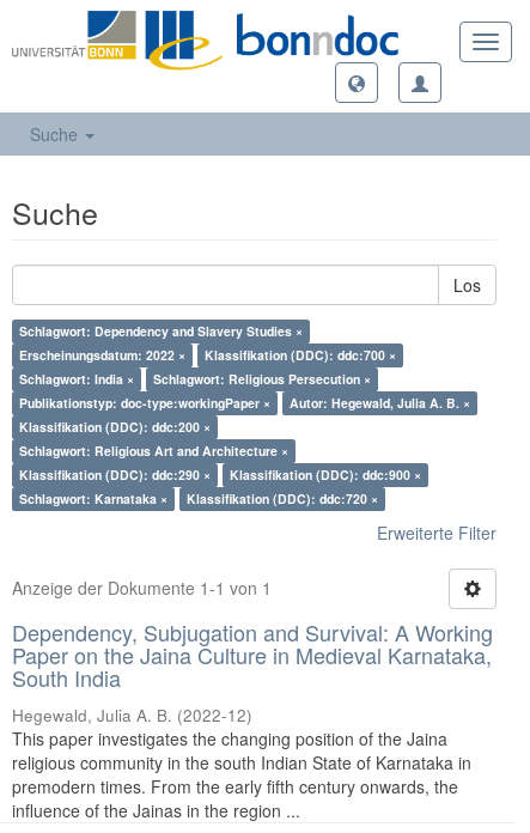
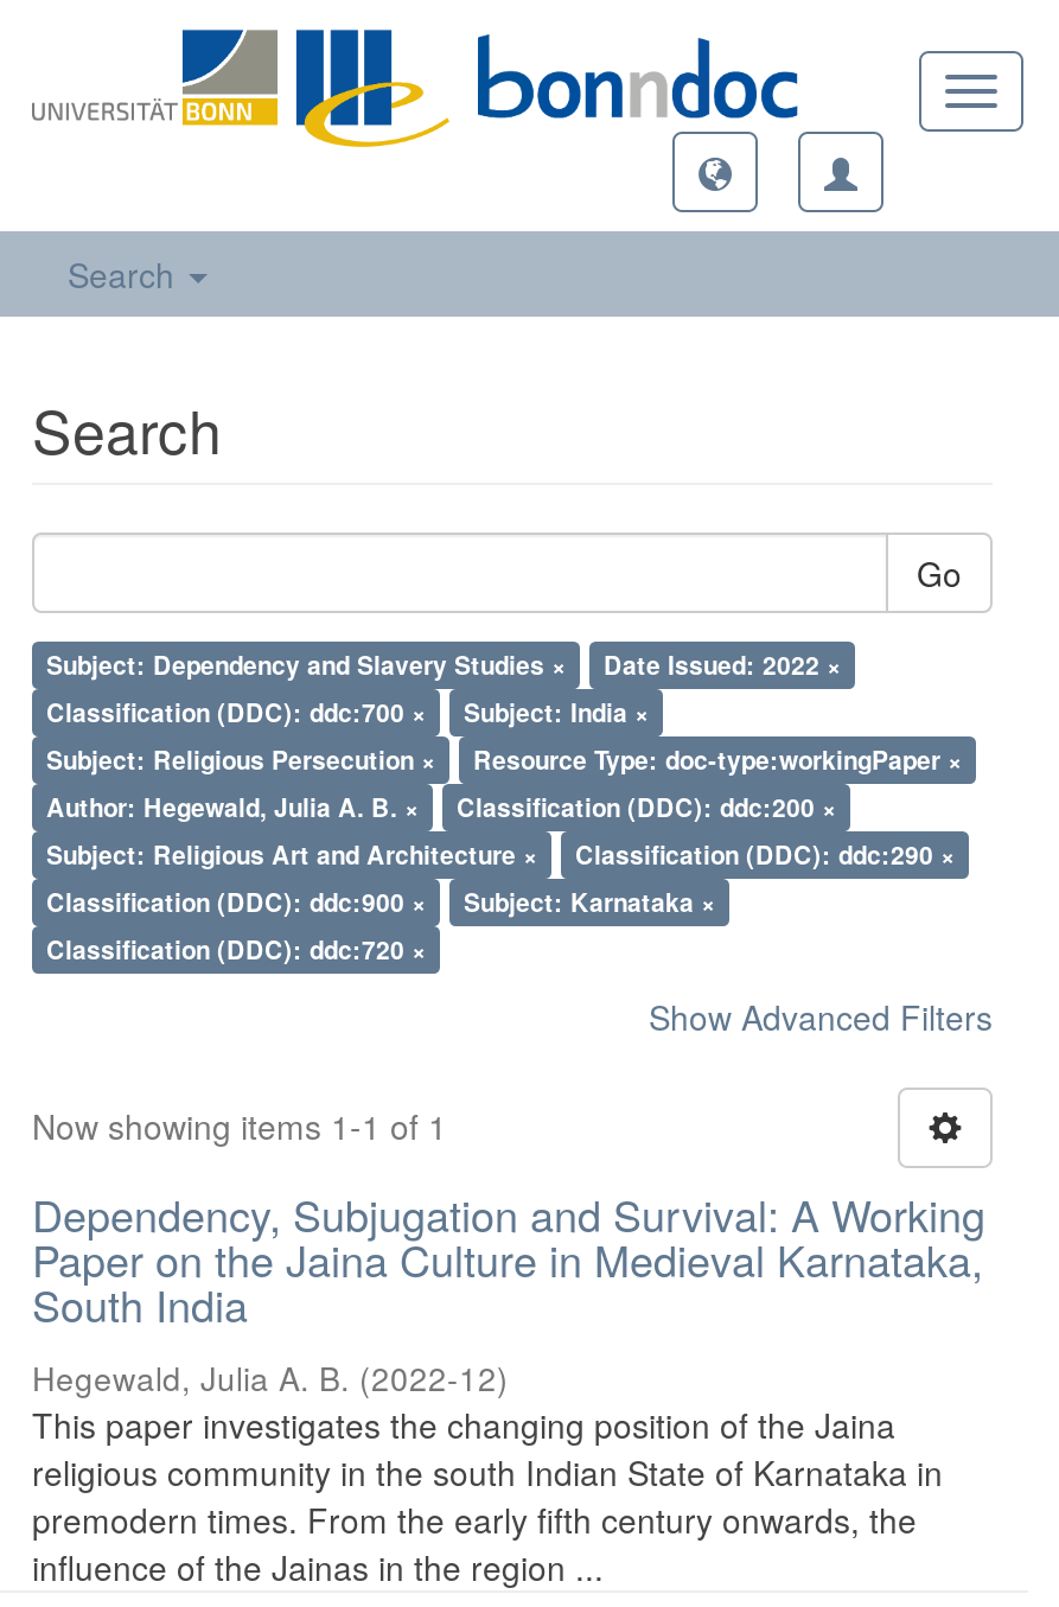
- Suche
+ Search

- Suche
+ Search

- Los
+ Go

- Schlagwort: Dependency and Slavery Studies ×
- Erscheinungsdatum: 2022 ×
- Klassifikation (DDC): ddc:700 ×
- Schlagwort: India ×
- Schlagwort: Religious Persecution ×
- Publikationstyp: doc-type:workingPaper ×
- Autor: Hegewald, Julia A. B. ×
- Klassifikation (DDC): ddc:200 ×
- Schlagwort: Religious Art and Architecture ×
- Klassifikation (DDC): ddc:290 ×
- Klassifikation (DDC): ddc:900 ×
- Schlagwort: Karnataka ×
- Klassifikation (DDC): ddc:720 ×
+ Subject: Dependency and Slavery Studies ×
+ Date Issued: 2022 ×
+ Classification (DDC): ddc:700 ×
+ Subject: India ×
+ Subject: Religious Persecution ×
+ Resource Type: doc-type:workingPaper ×
+ Author: Hegewald, Julia A. B. ×
+ Classification (DDC): ddc:200 ×
+ Subject: Religious Art and Architecture ×
+ Classification (DDC): ddc:290 ×
+ Classification (DDC): ddc:900 ×
+ Subject: Karnataka ×
+ Classification (DDC): ddc:720 ×

- Erweiterte Filter
+ Show Advanced Filters

- Anzeige der Dokumente 1-1 von 1
+ Now showing items 1-1 of 1
